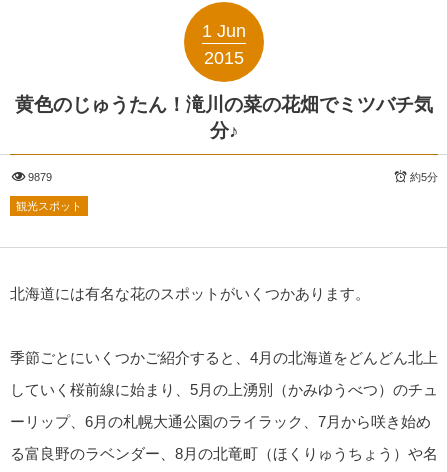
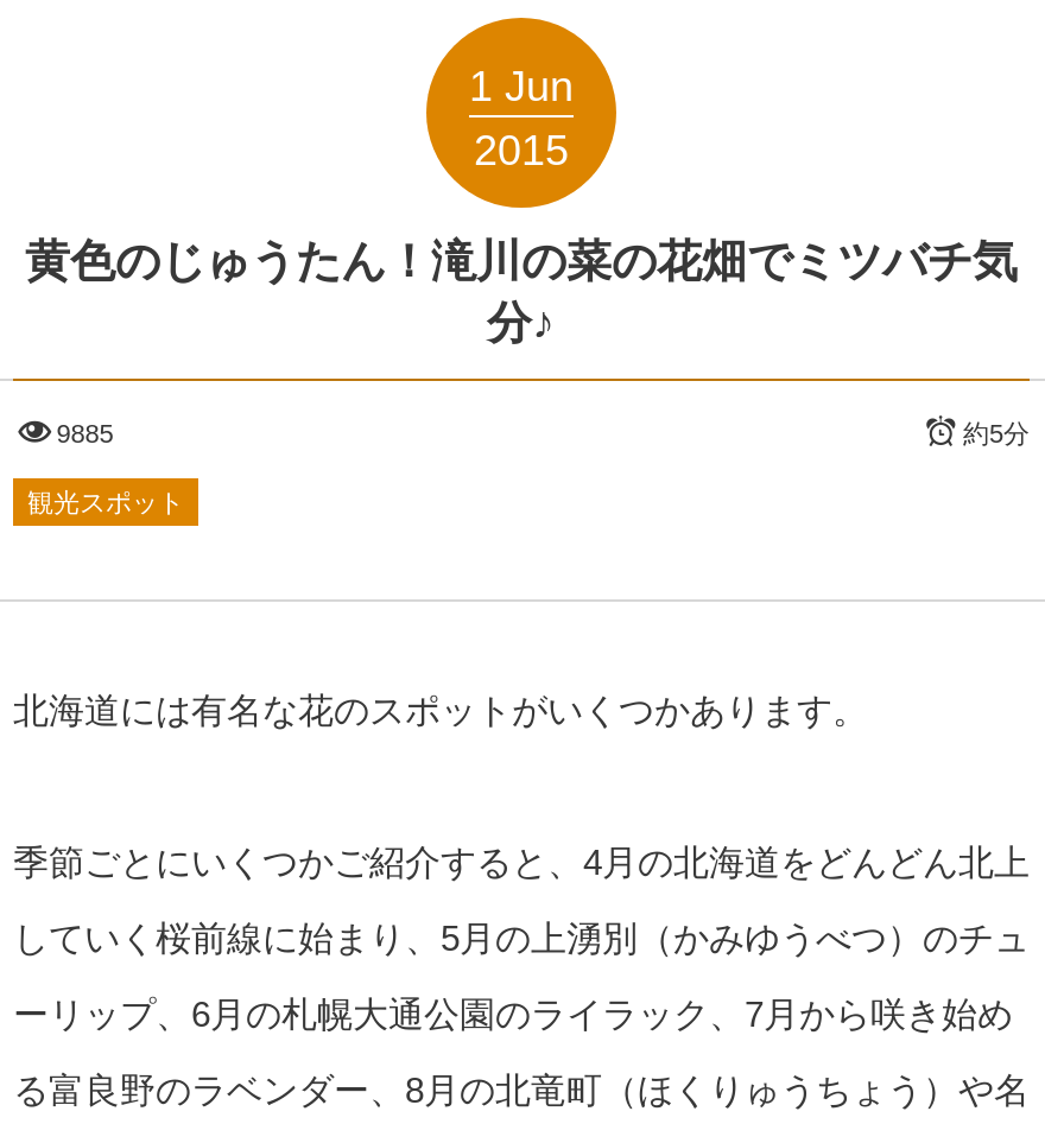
- 9879
+ 9885
